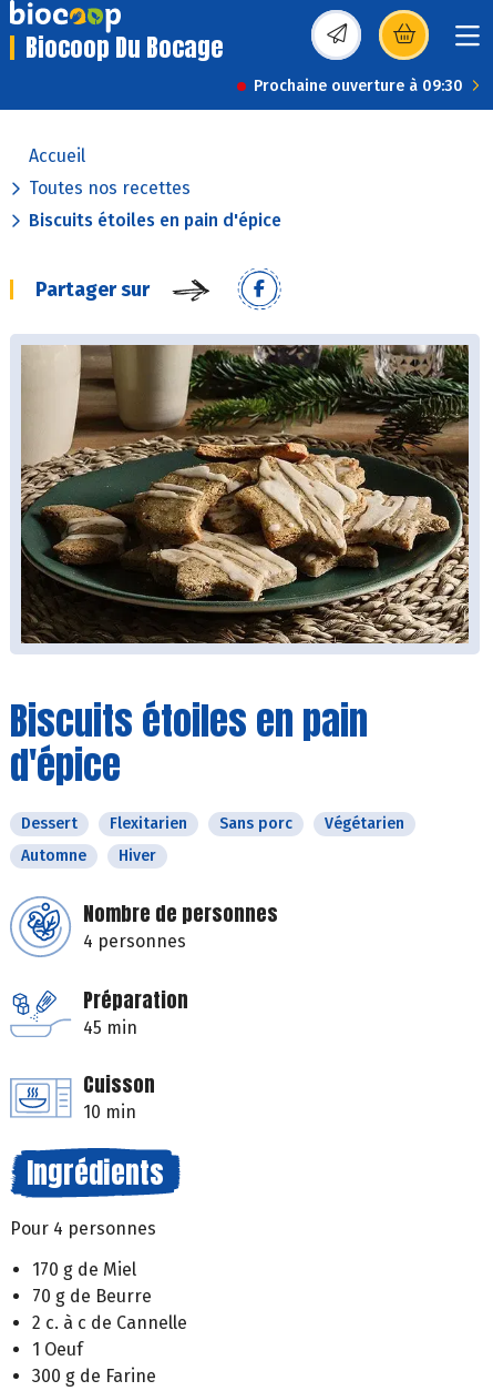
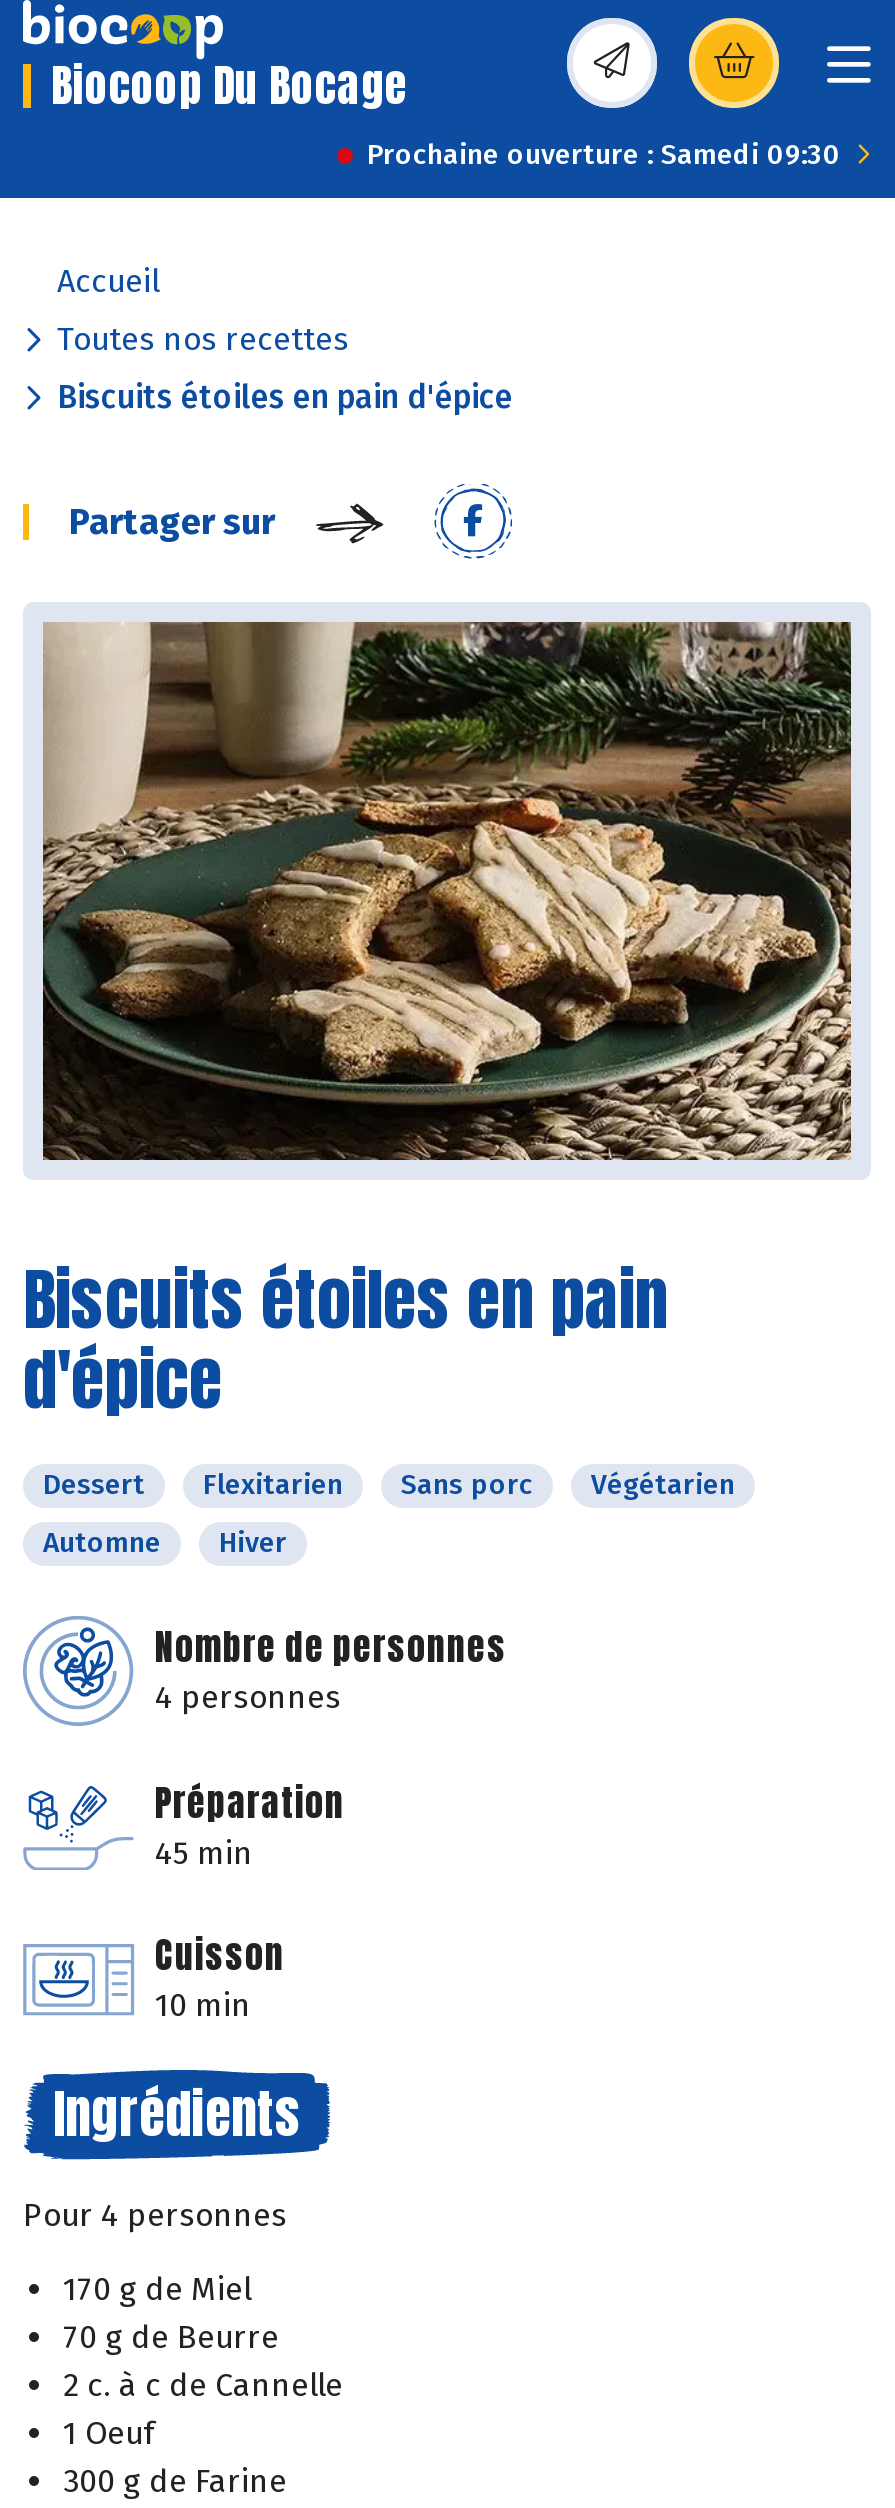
- Prochaine ouverture à 09:30
+ Prochaine ouverture : Samedi 09:30
